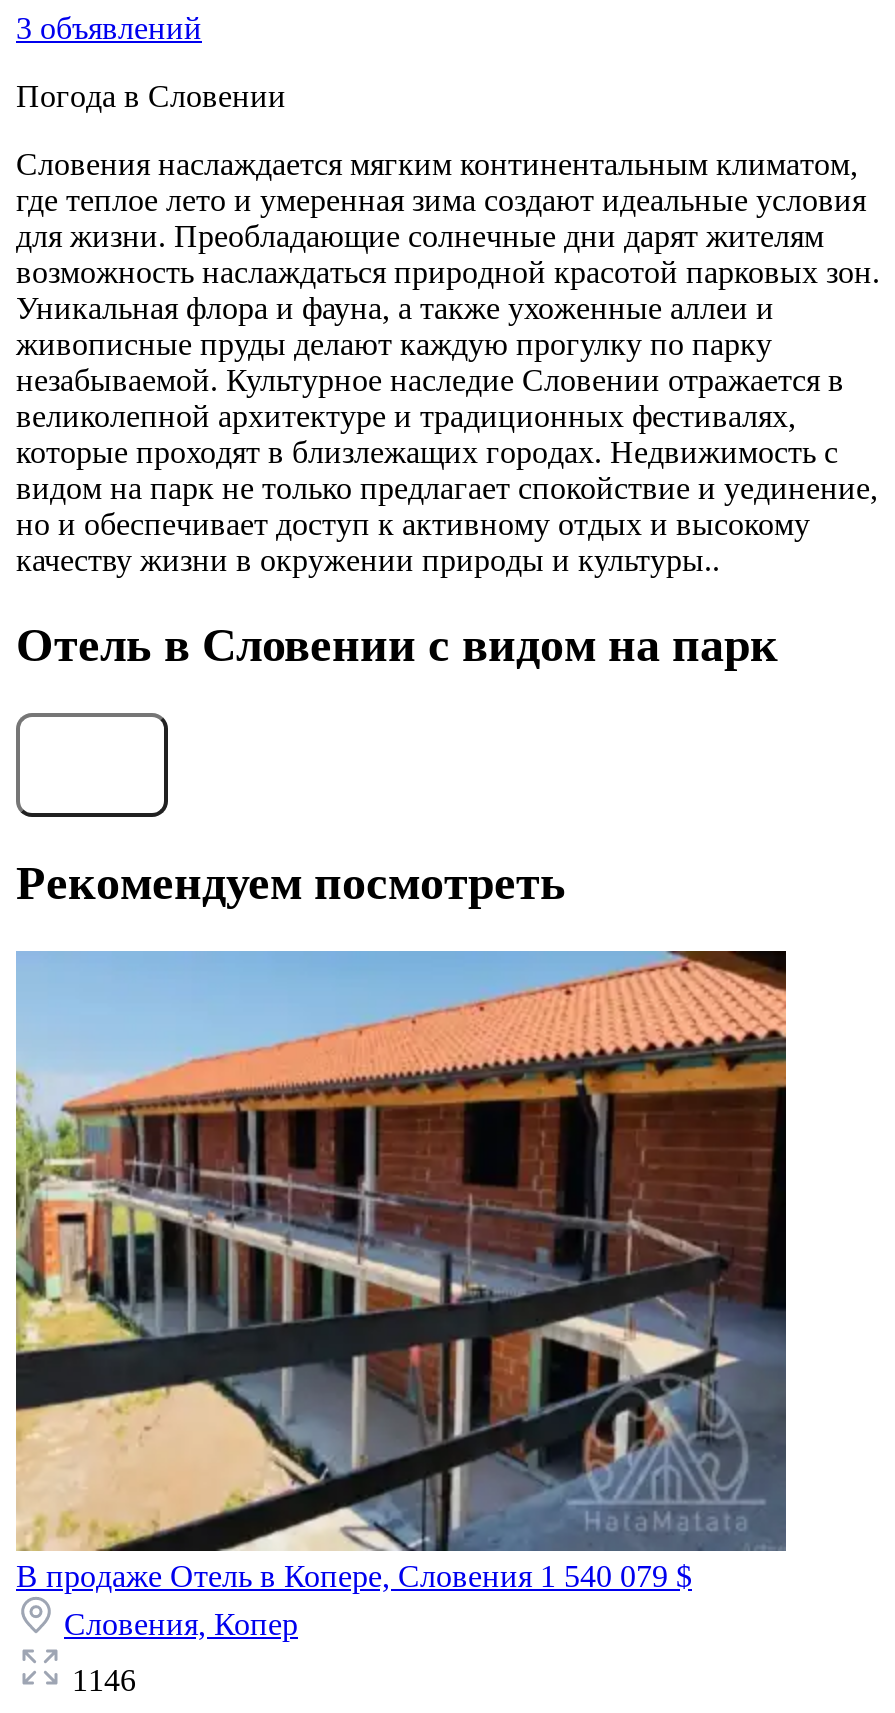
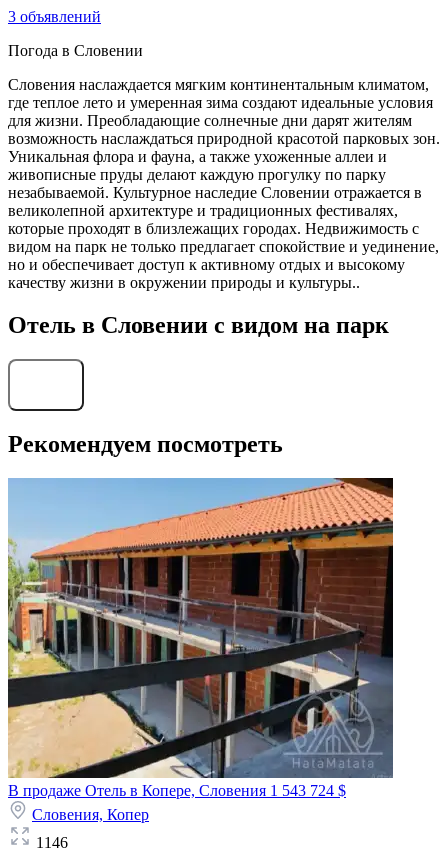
- В продаже Отель в Копере, Словения 1 540 079 $
+ В продаже Отель в Копере, Словения 1 543 724 $
